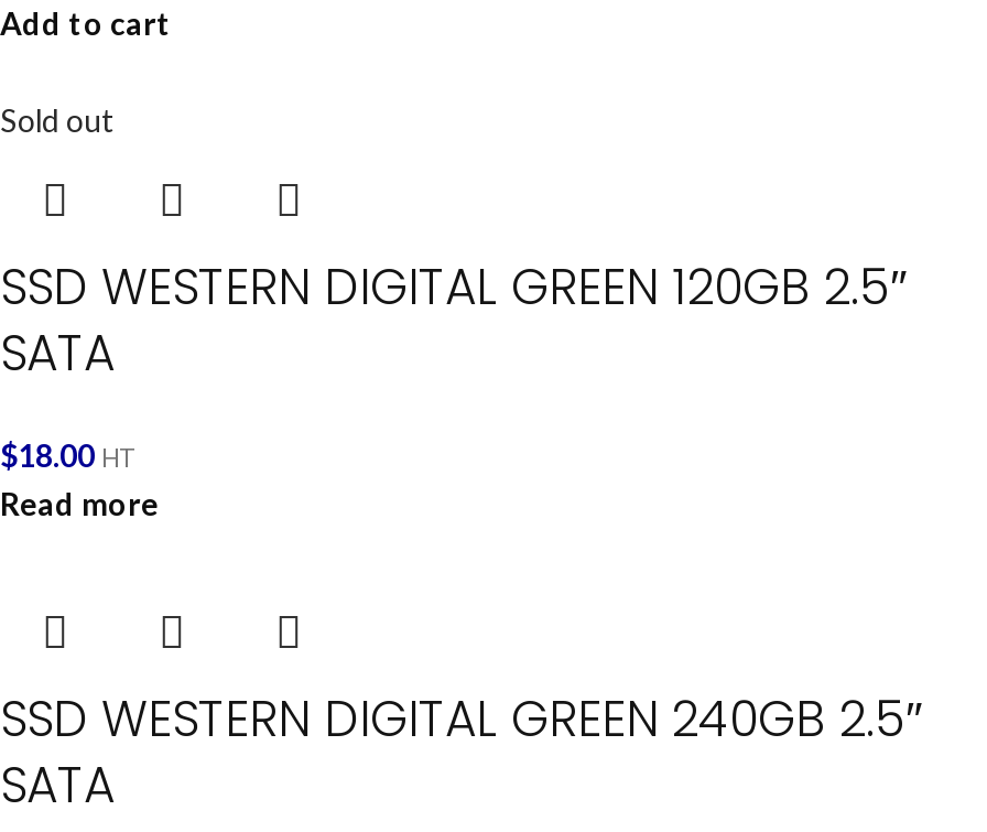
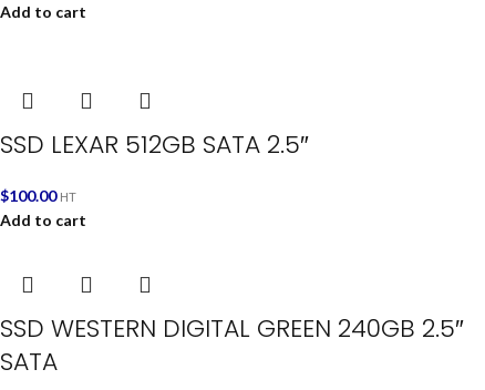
- Sold out
- SSD WESTERN DIGITAL GREEN 120GB 2.5″
- SATA
- $18.00 HT
- Read more
+ SSD LEXAR 512GB SATA 2.5″
+ $100.00 HT
+ Add to cart
